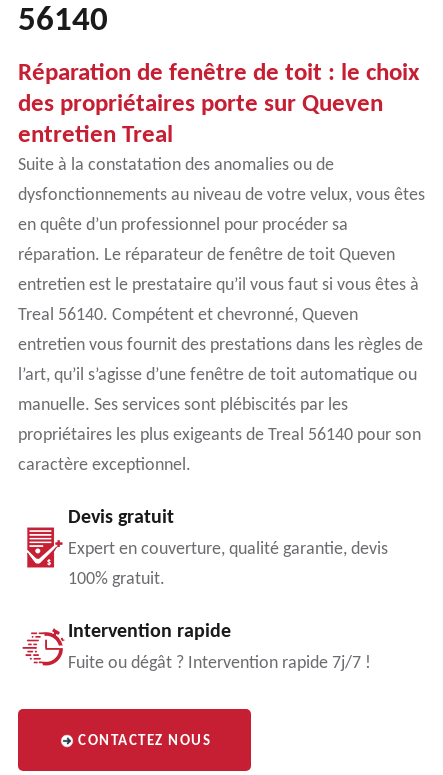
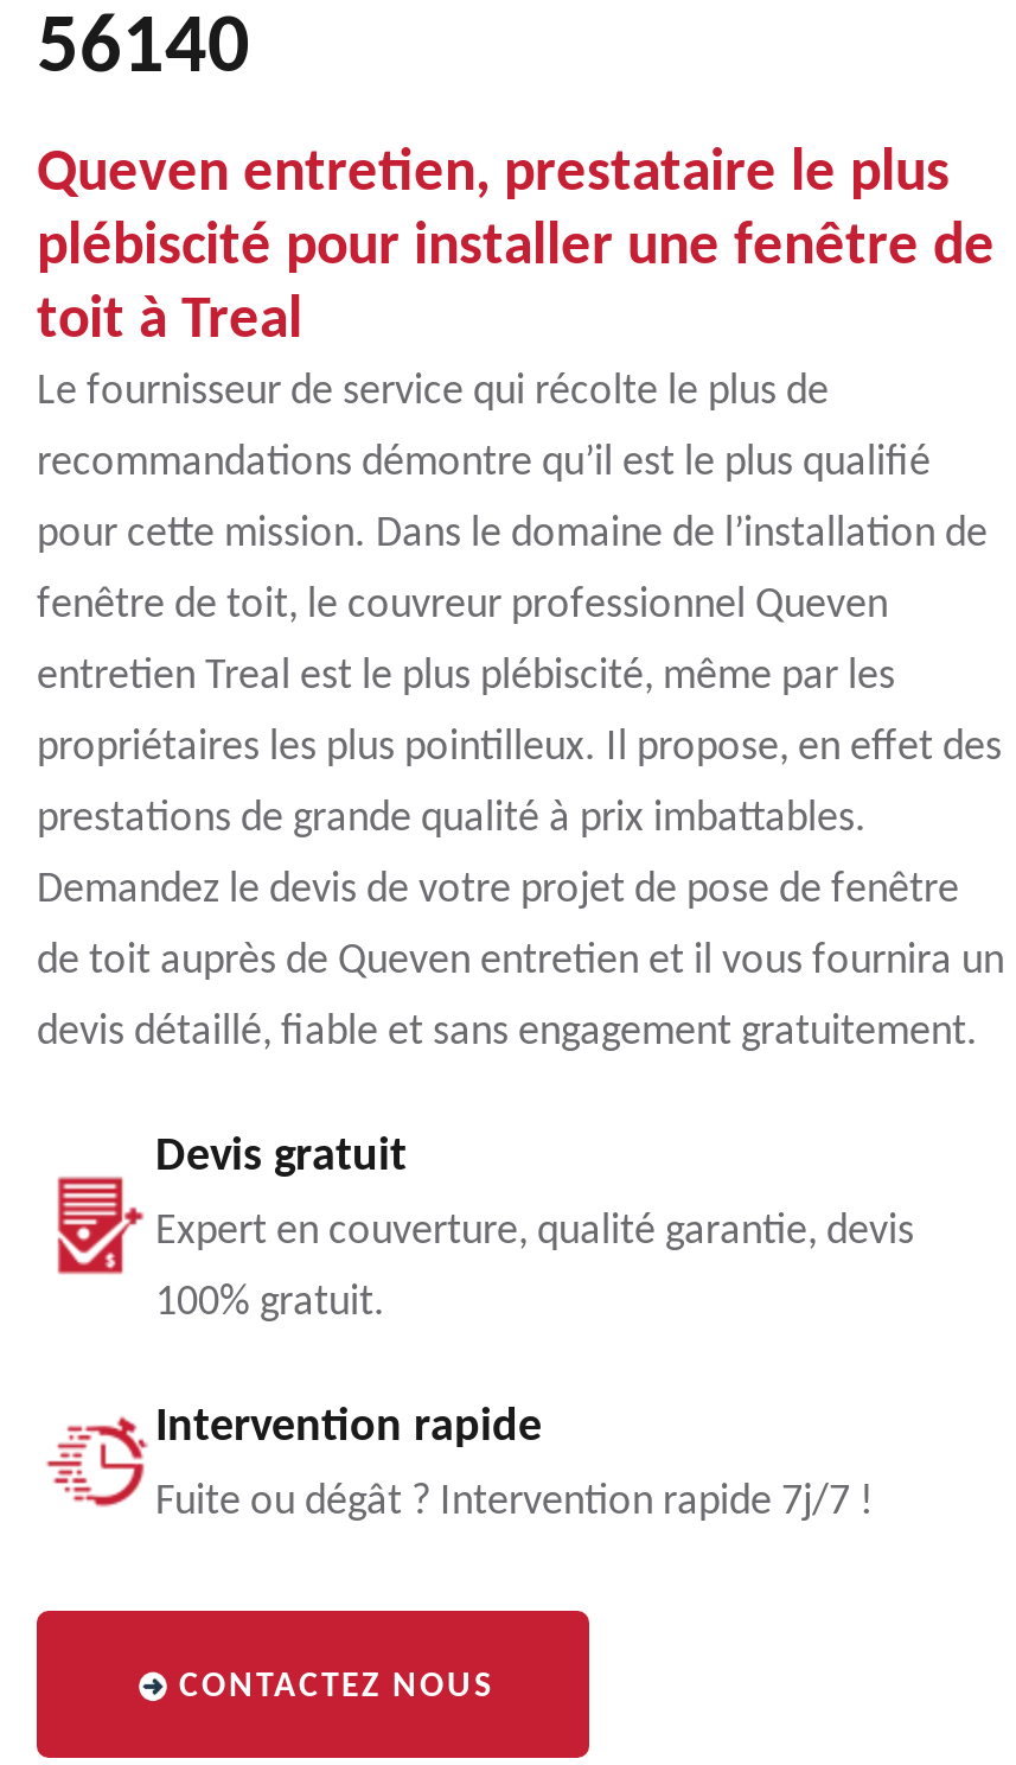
- Réparation de fenêtre de toit : le choix
- des propriétaires porte sur Queven
- entretien Treal
- Suite à la constatation des anomalies ou de
- dysfonctionnements au niveau de votre velux, vous êtes
- en quête d’un professionnel pour procéder sa
- réparation. Le réparateur de fenêtre de toit Queven
- entretien est le prestataire qu’il vous faut si vous êtes à
- Treal 56140. Compétent et chevronné, Queven
- entretien vous fournit des prestations dans les règles de
- l’art, qu’il s’agisse d’une fenêtre de toit automatique ou
- manuelle. Ses services sont plébiscités par les
- propriétaires les plus exigeants de Treal 56140 pour son
- caractère exceptionnel.
+ Queven entretien, prestataire le plus
+ plébiscité pour installer une fenêtre de
+ toit à Treal
+ Le fournisseur de service qui récolte le plus de
+ recommandations démontre qu’il est le plus qualifié
+ pour cette mission. Dans le domaine de l’installation de
+ fenêtre de toit, le couvreur professionnel Queven
+ entretien Treal est le plus plébiscité, même par les
+ propriétaires les plus pointilleux. Il propose, en effet des
+ prestations de grande qualité à prix imbattables.
+ Demandez le devis de votre projet de pose de fenêtre
+ de toit auprès de Queven entretien et il vous fournira un
+ devis détaillé, fiable et sans engagement gratuitement.
